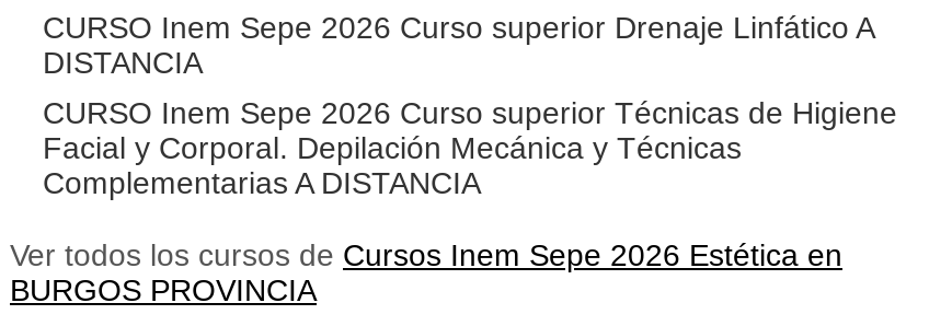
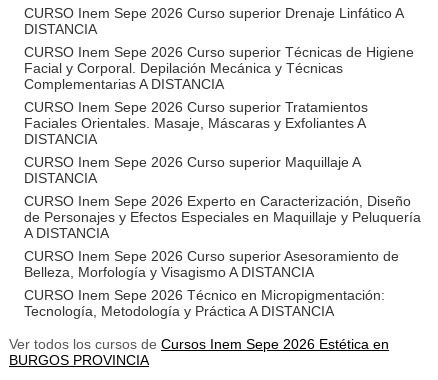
+ CURSO Inem Sepe 2026 Curso superior Tratamientos
+ Faciales Orientales. Masaje, Máscaras y Exfoliantes A
+ DISTANCIA
+ CURSO Inem Sepe 2026 Curso superior Maquillaje A
+ DISTANCIA
+ CURSO Inem Sepe 2026 Experto en Caracterización, Diseño
+ de Personajes y Efectos Especiales en Maquillaje y Peluquería
+ A DISTANCIA
+ CURSO Inem Sepe 2026 Curso superior Asesoramiento de
+ Belleza, Morfología y Visagismo A DISTANCIA
+ CURSO Inem Sepe 2026 Técnico en Micropigmentación:
+ Tecnología, Metodología y Práctica A DISTANCIA
